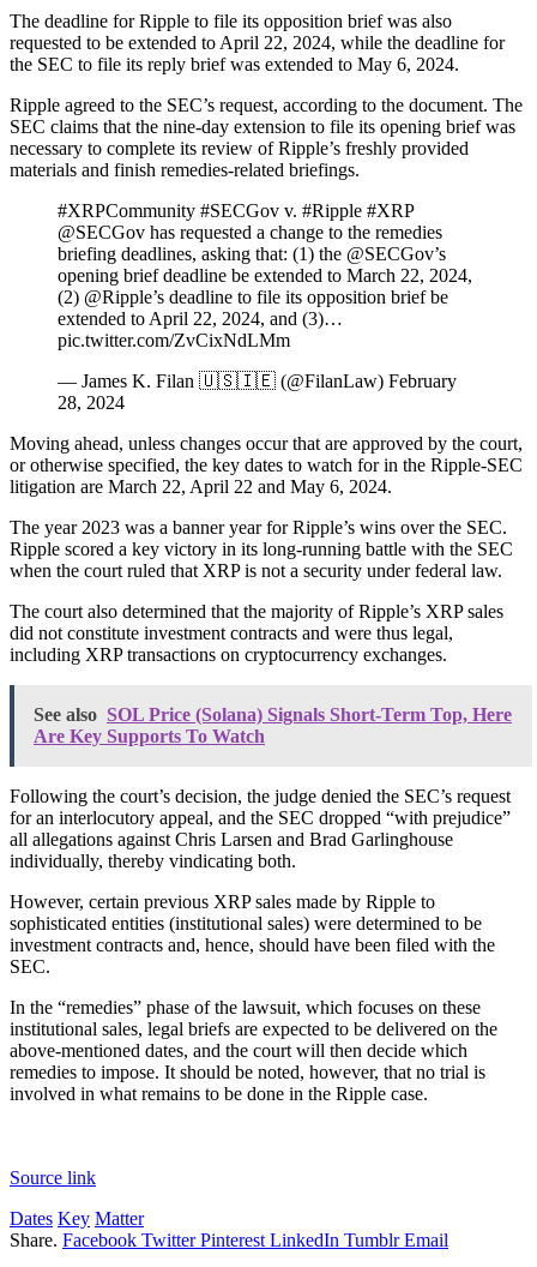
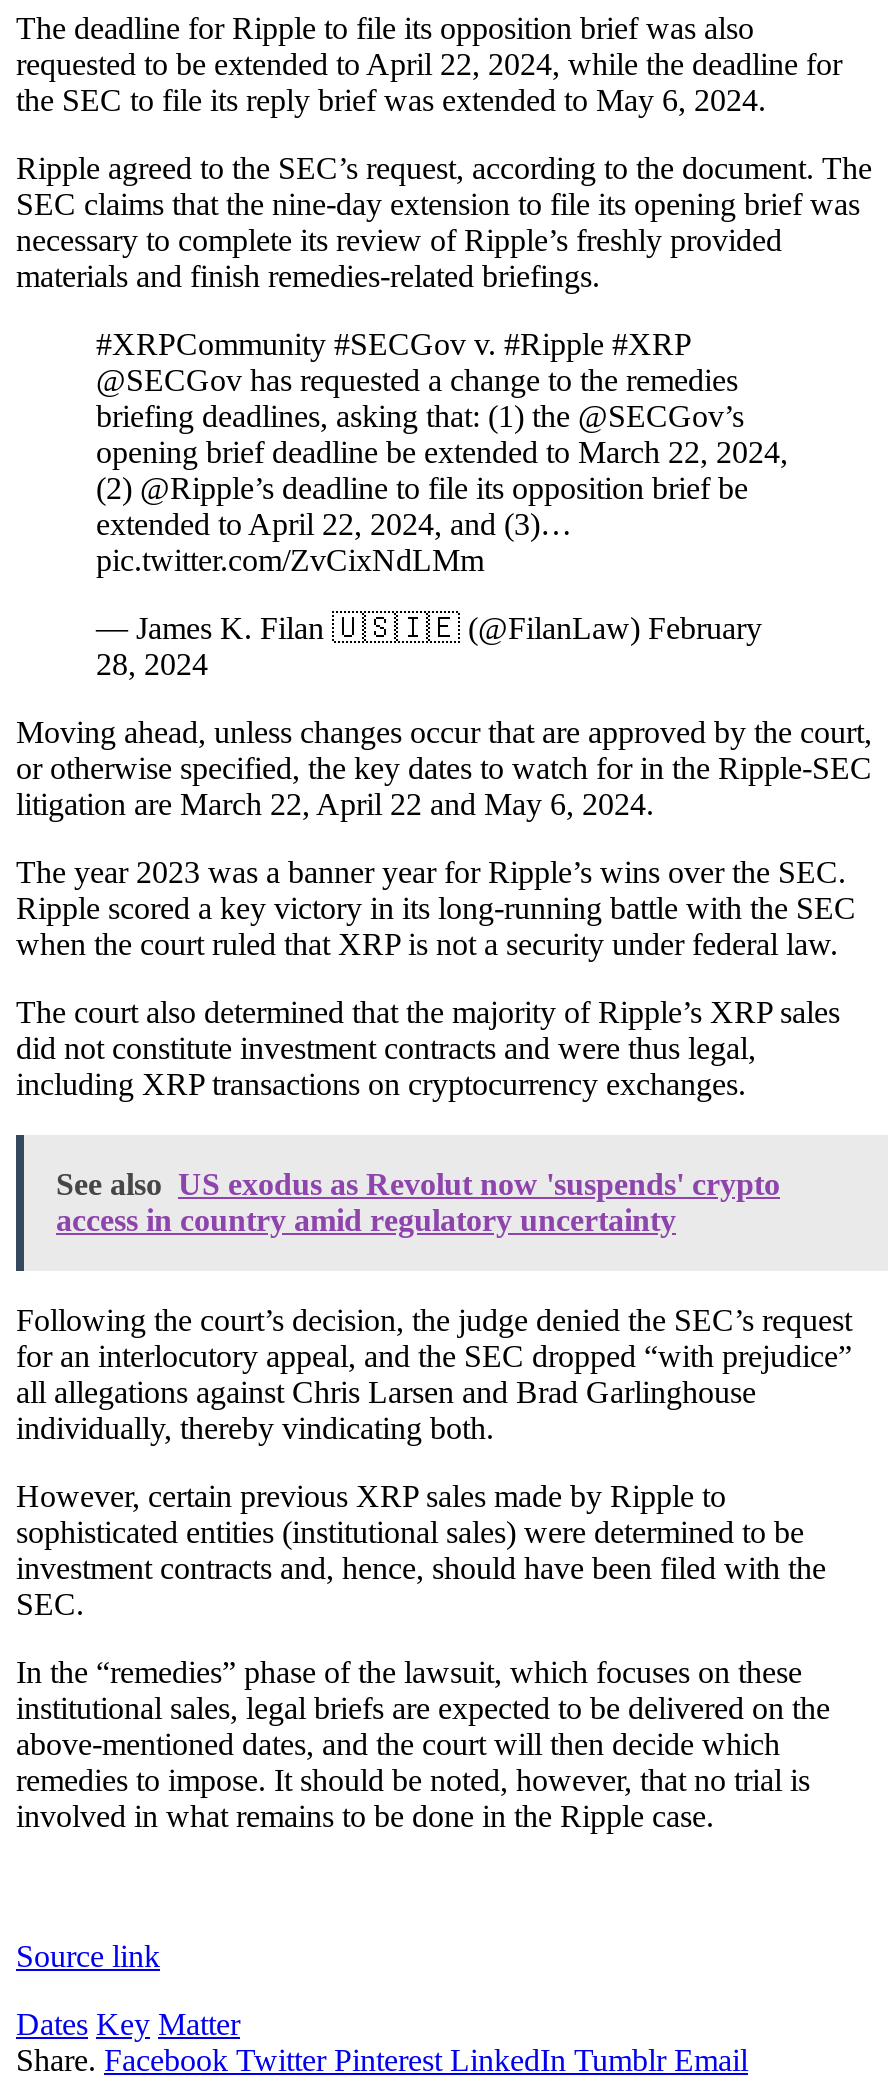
- See also SOL Price (Solana) Signals Short-Term Top, Here
- Are Key Supports To Watch
+ See also US exodus as Revolut now 'suspends' crypto
+ access in country amid regulatory uncertainty
